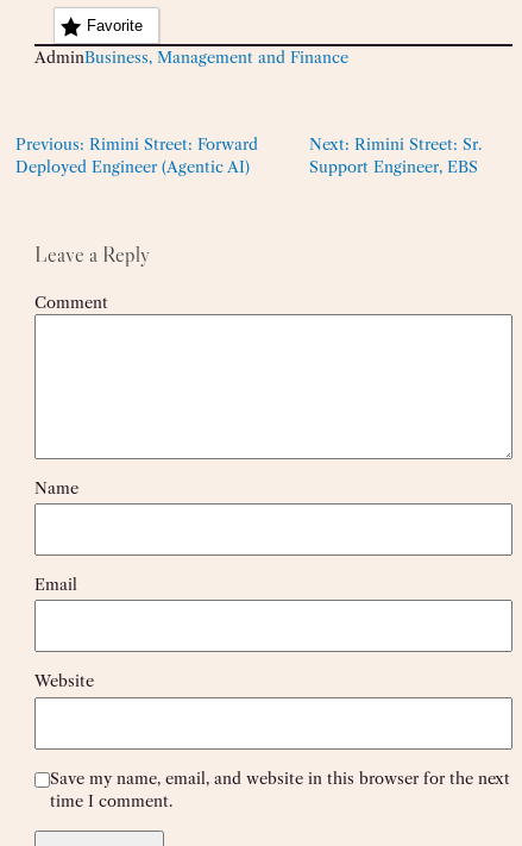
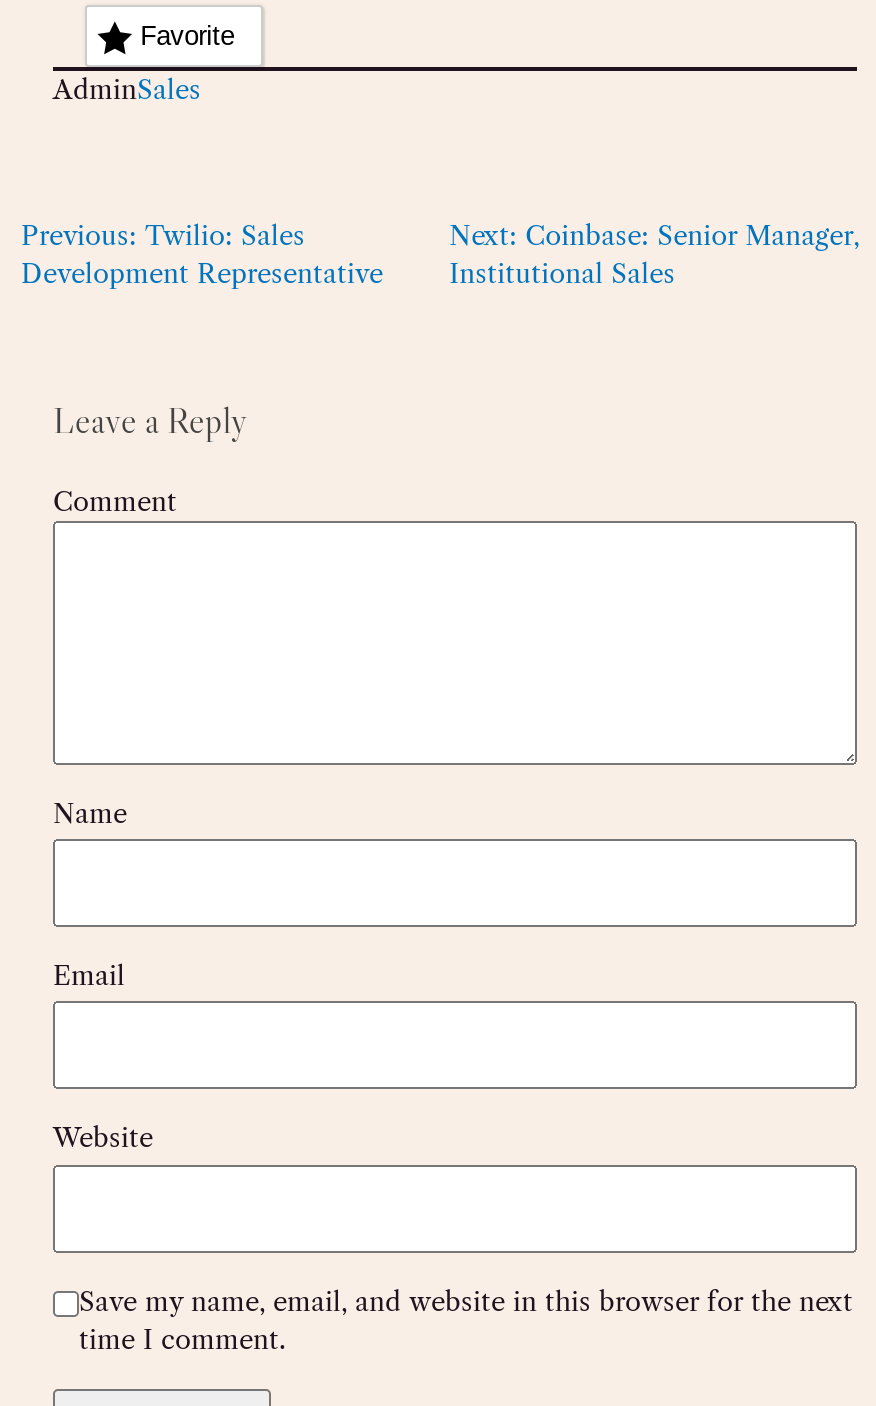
- AdminBusiness, Management and Finance
+ AdminSales

- Previous: Rimini Street: Forward
- Deployed Engineer (Agentic AI)
+ Previous: Twilio: Sales
+ Development Representative

- Next: Rimini Street: Sr.
- Support Engineer, EBS
+ Next: Coinbase: Senior Manager,
+ Institutional Sales
